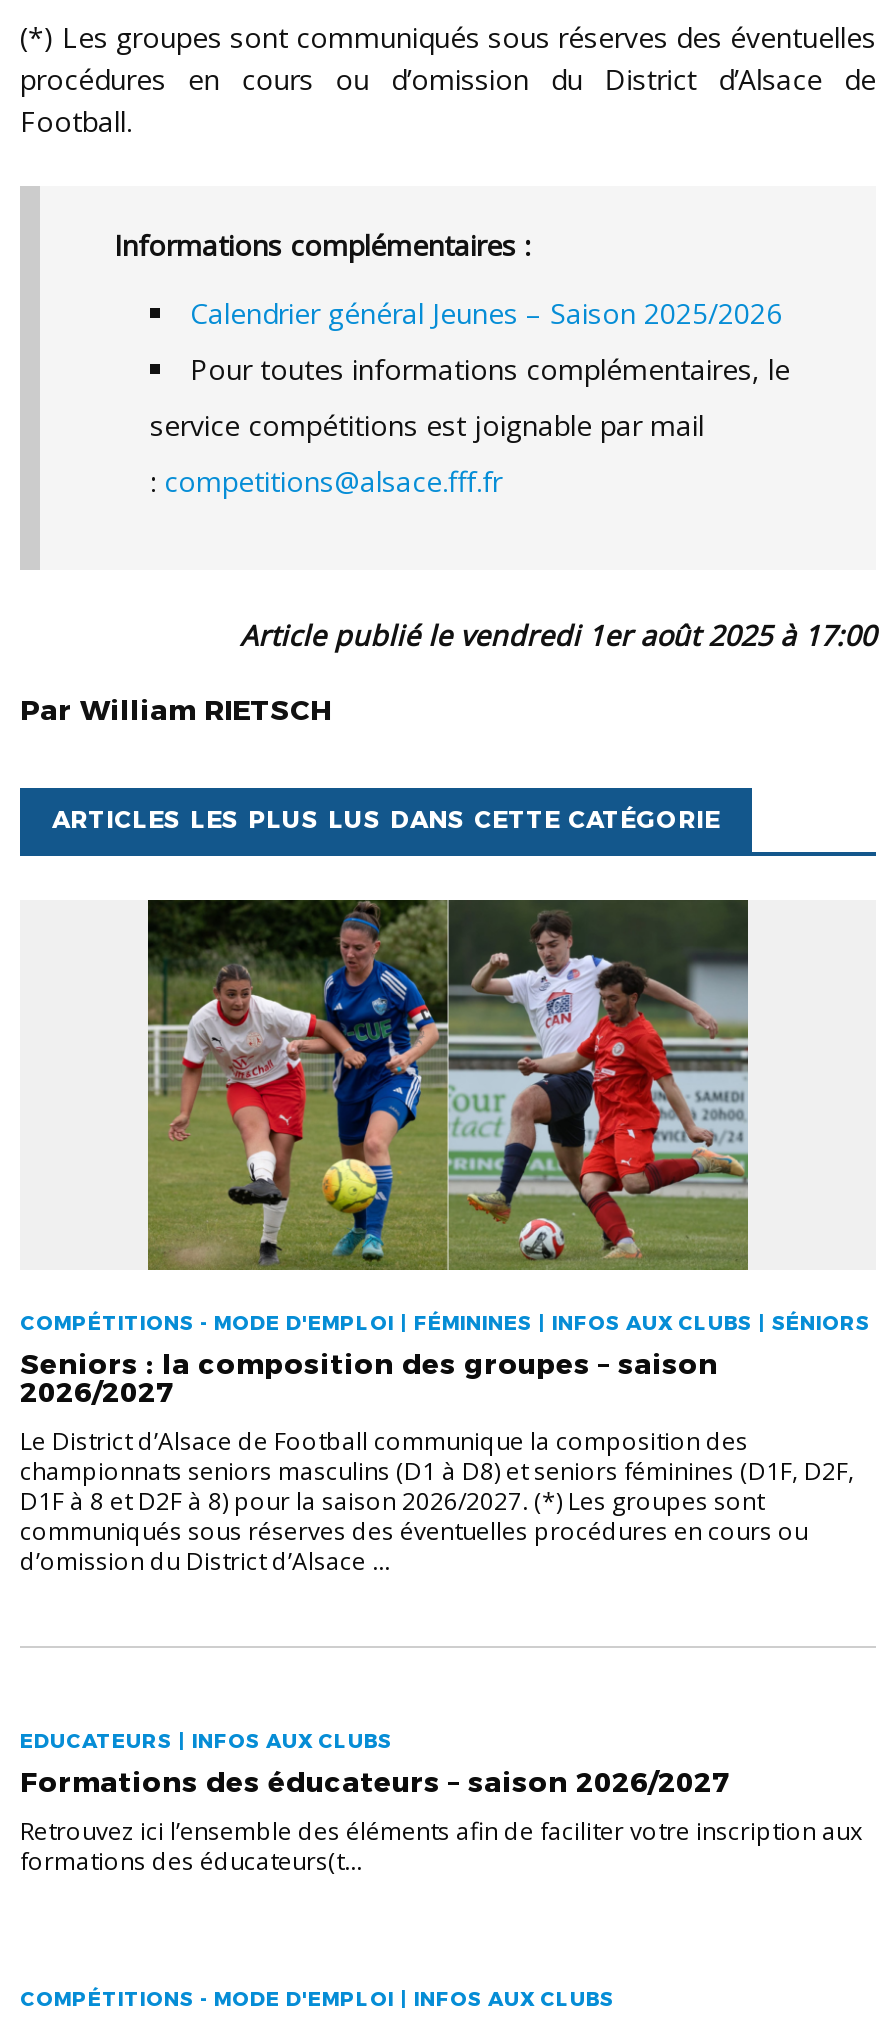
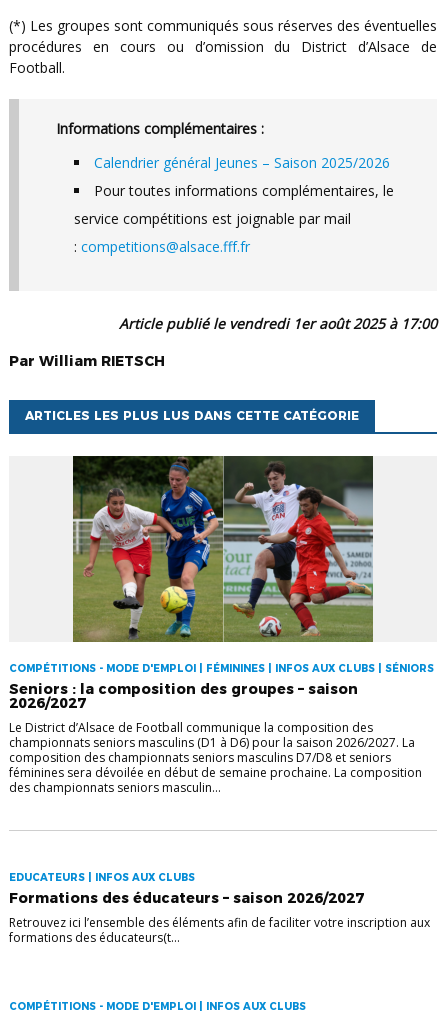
- championnats seniors masculins (D1 à D8) et seniors féminines (D1F, D2F,
- D1F à 8 et D2F à 8) pour la saison 2026/2027. (*) Les groupes sont
- communiqués sous réserves des éventuelles procédures en cours ou
- d’omission du District d’Alsace ...
+ championnats seniors masculins (D1 à D6) pour la saison 2026/2027. La
+ composition des championnats seniors masculins D7/D8 et seniors
+ féminines sera dévoilée en début de semaine prochaine. La composition
+ des championnats seniors masculin...
